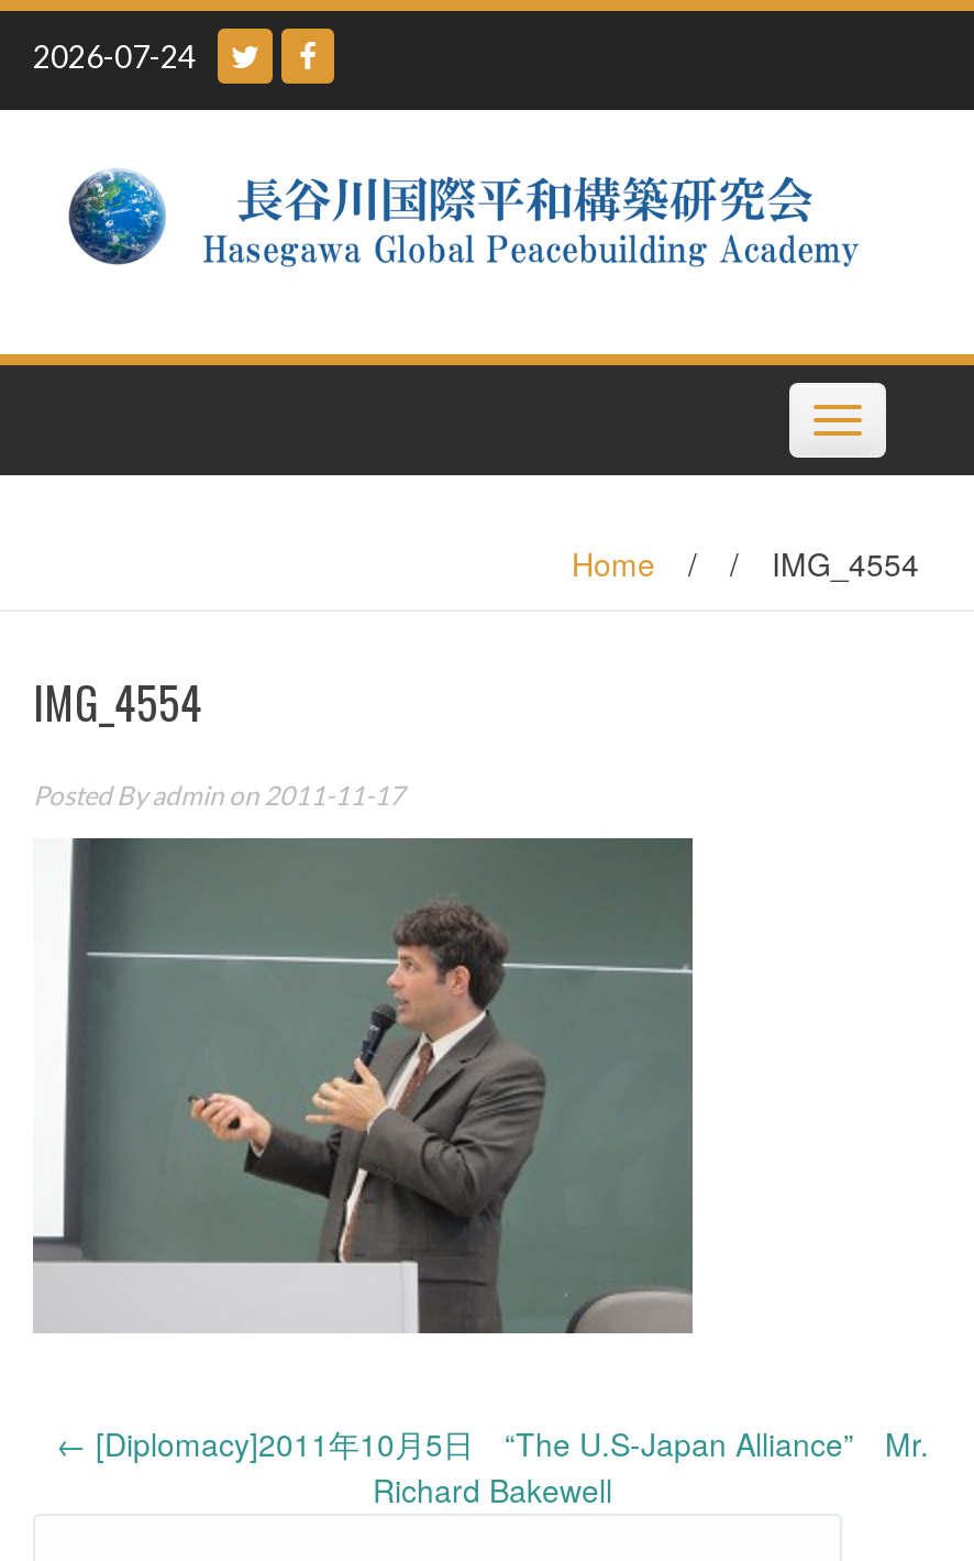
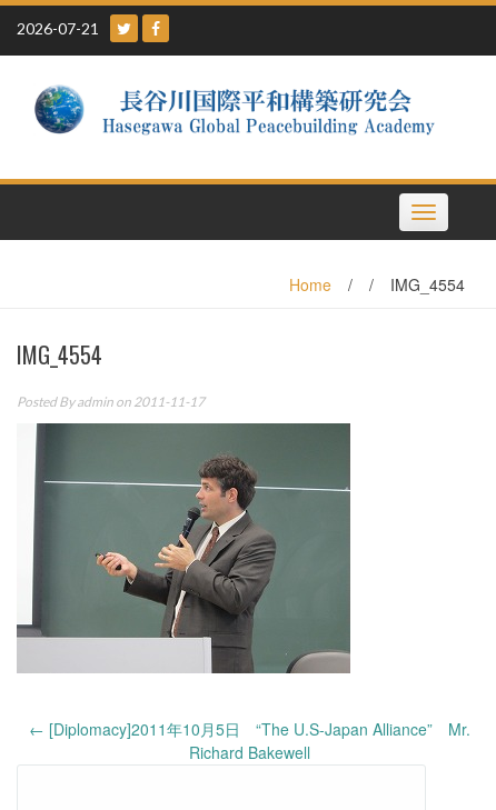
- 2026-07-24
+ 2026-07-21
